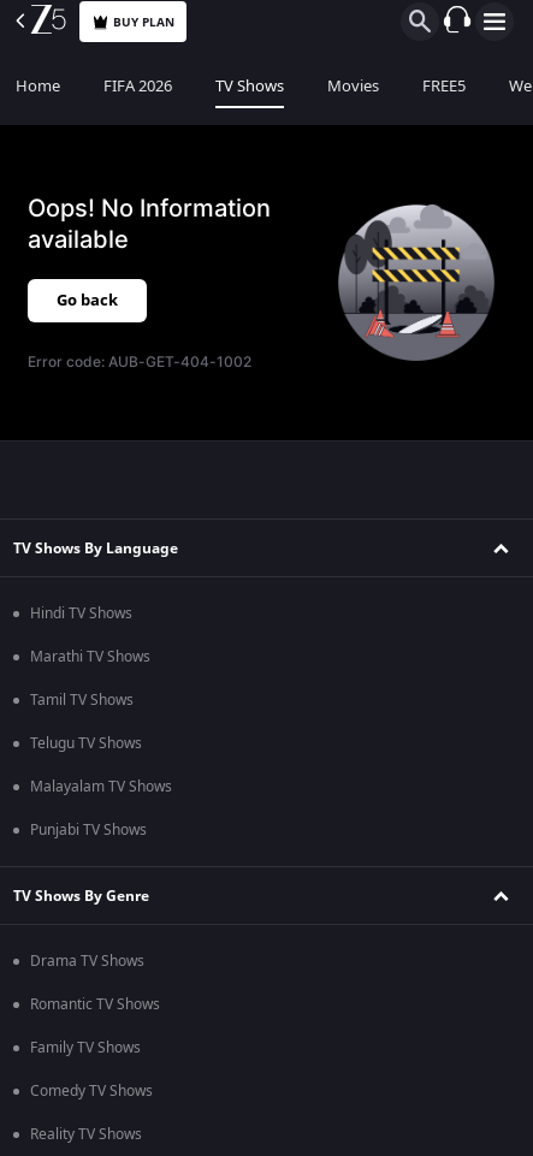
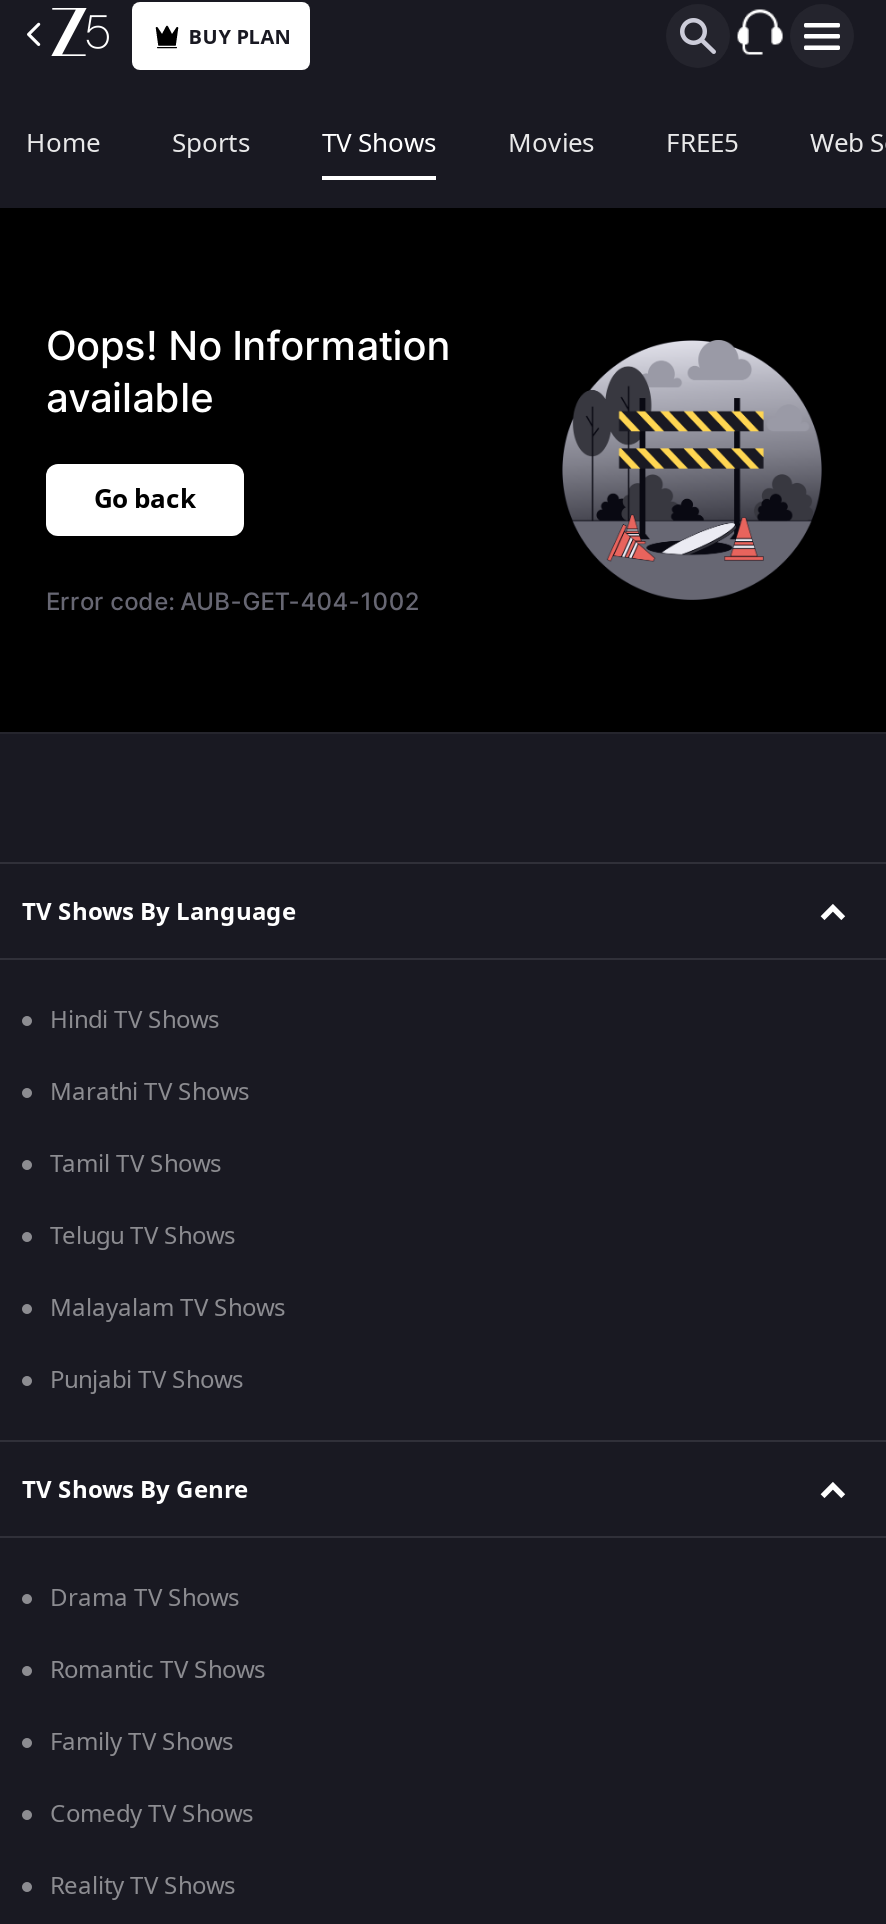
- FIFA 2026
+ Sports
